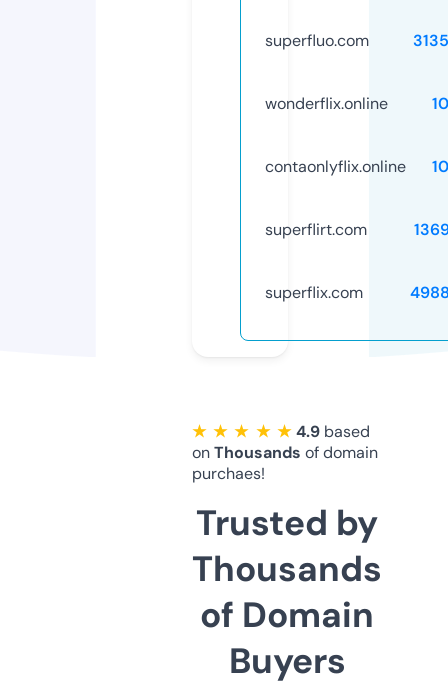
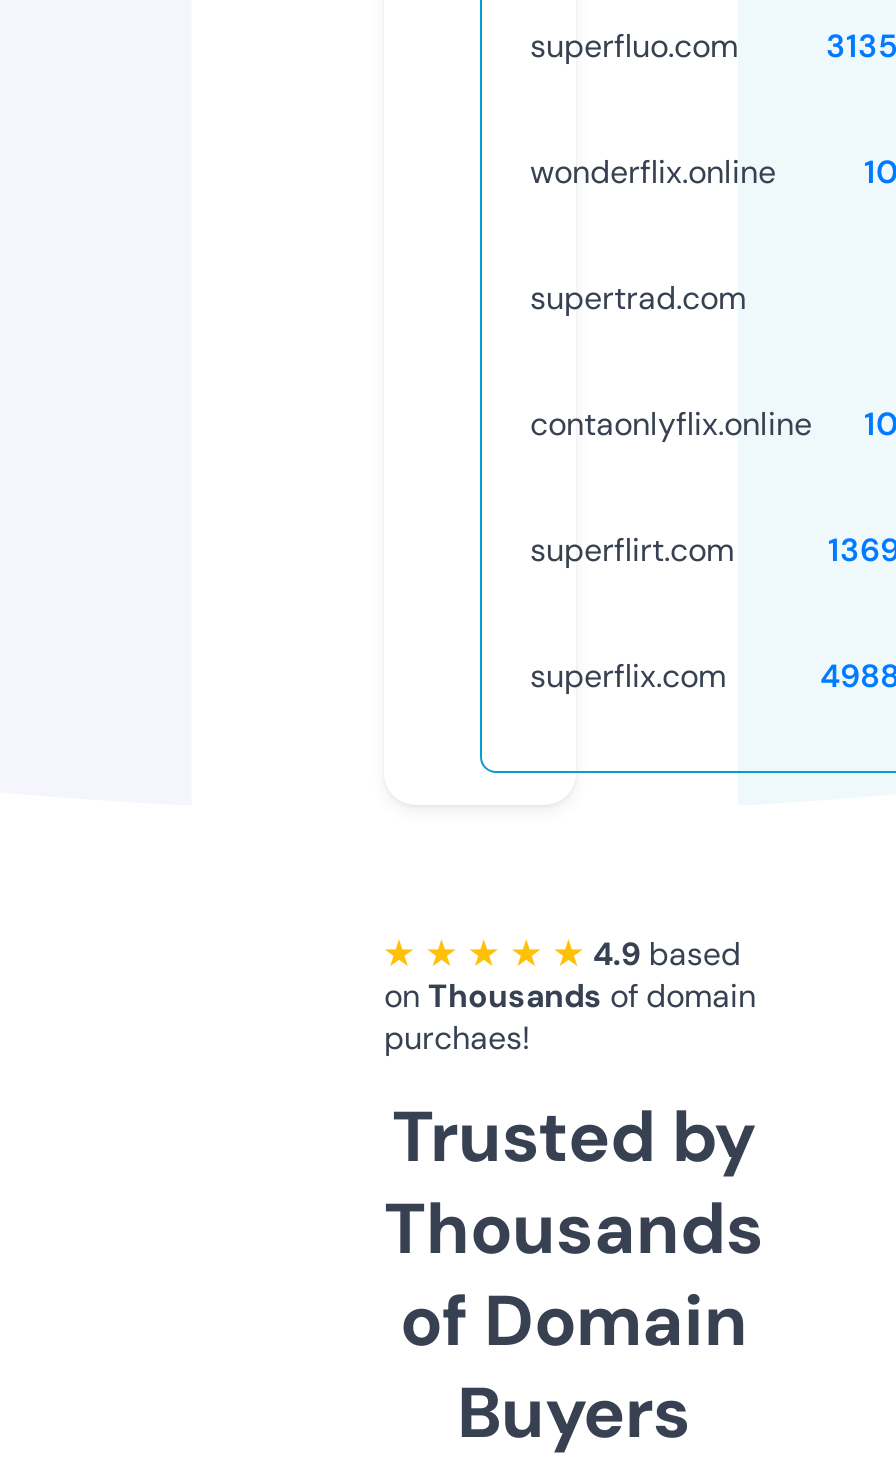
+ supertrad.com
